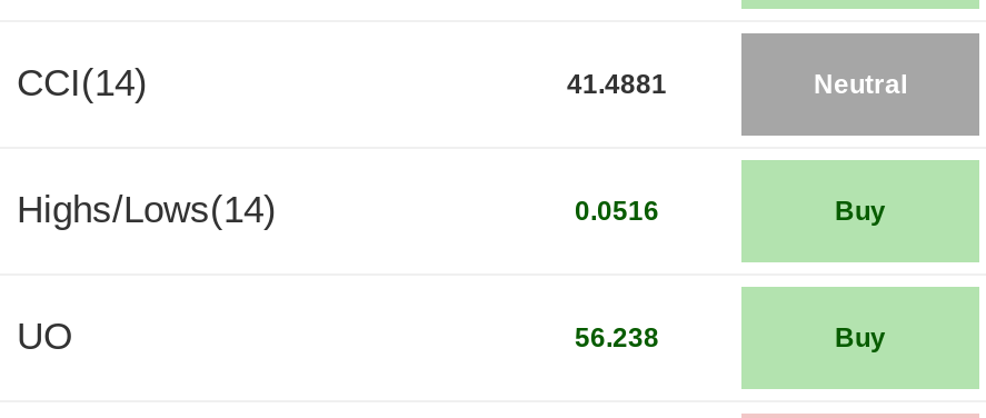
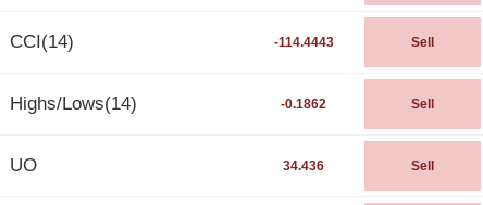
- 41.4881
- Neutral
+ -114.4443
+ Sell

- 0.0516
- Buy
+ -0.1862
+ Sell

- 56.238
- Buy
+ 34.436
+ Sell
